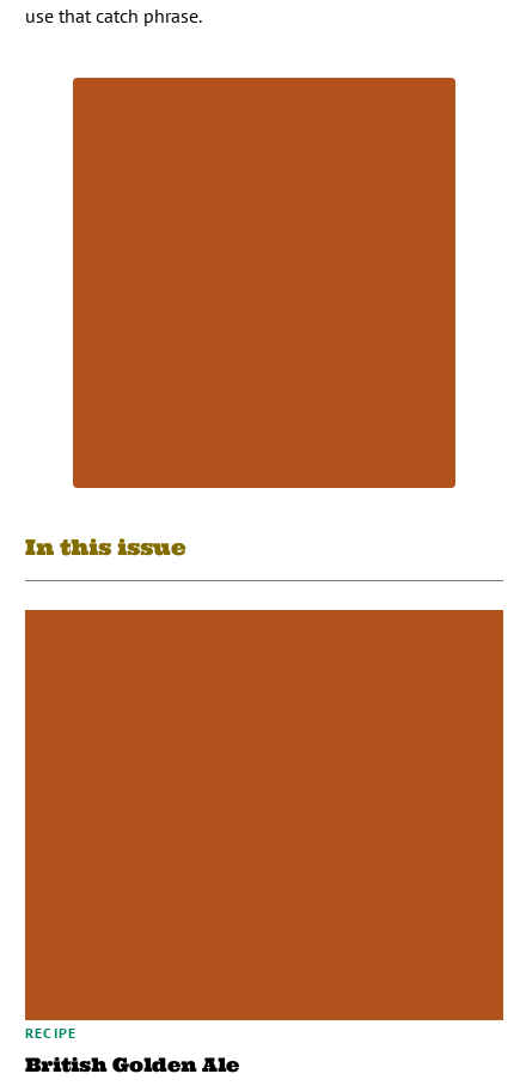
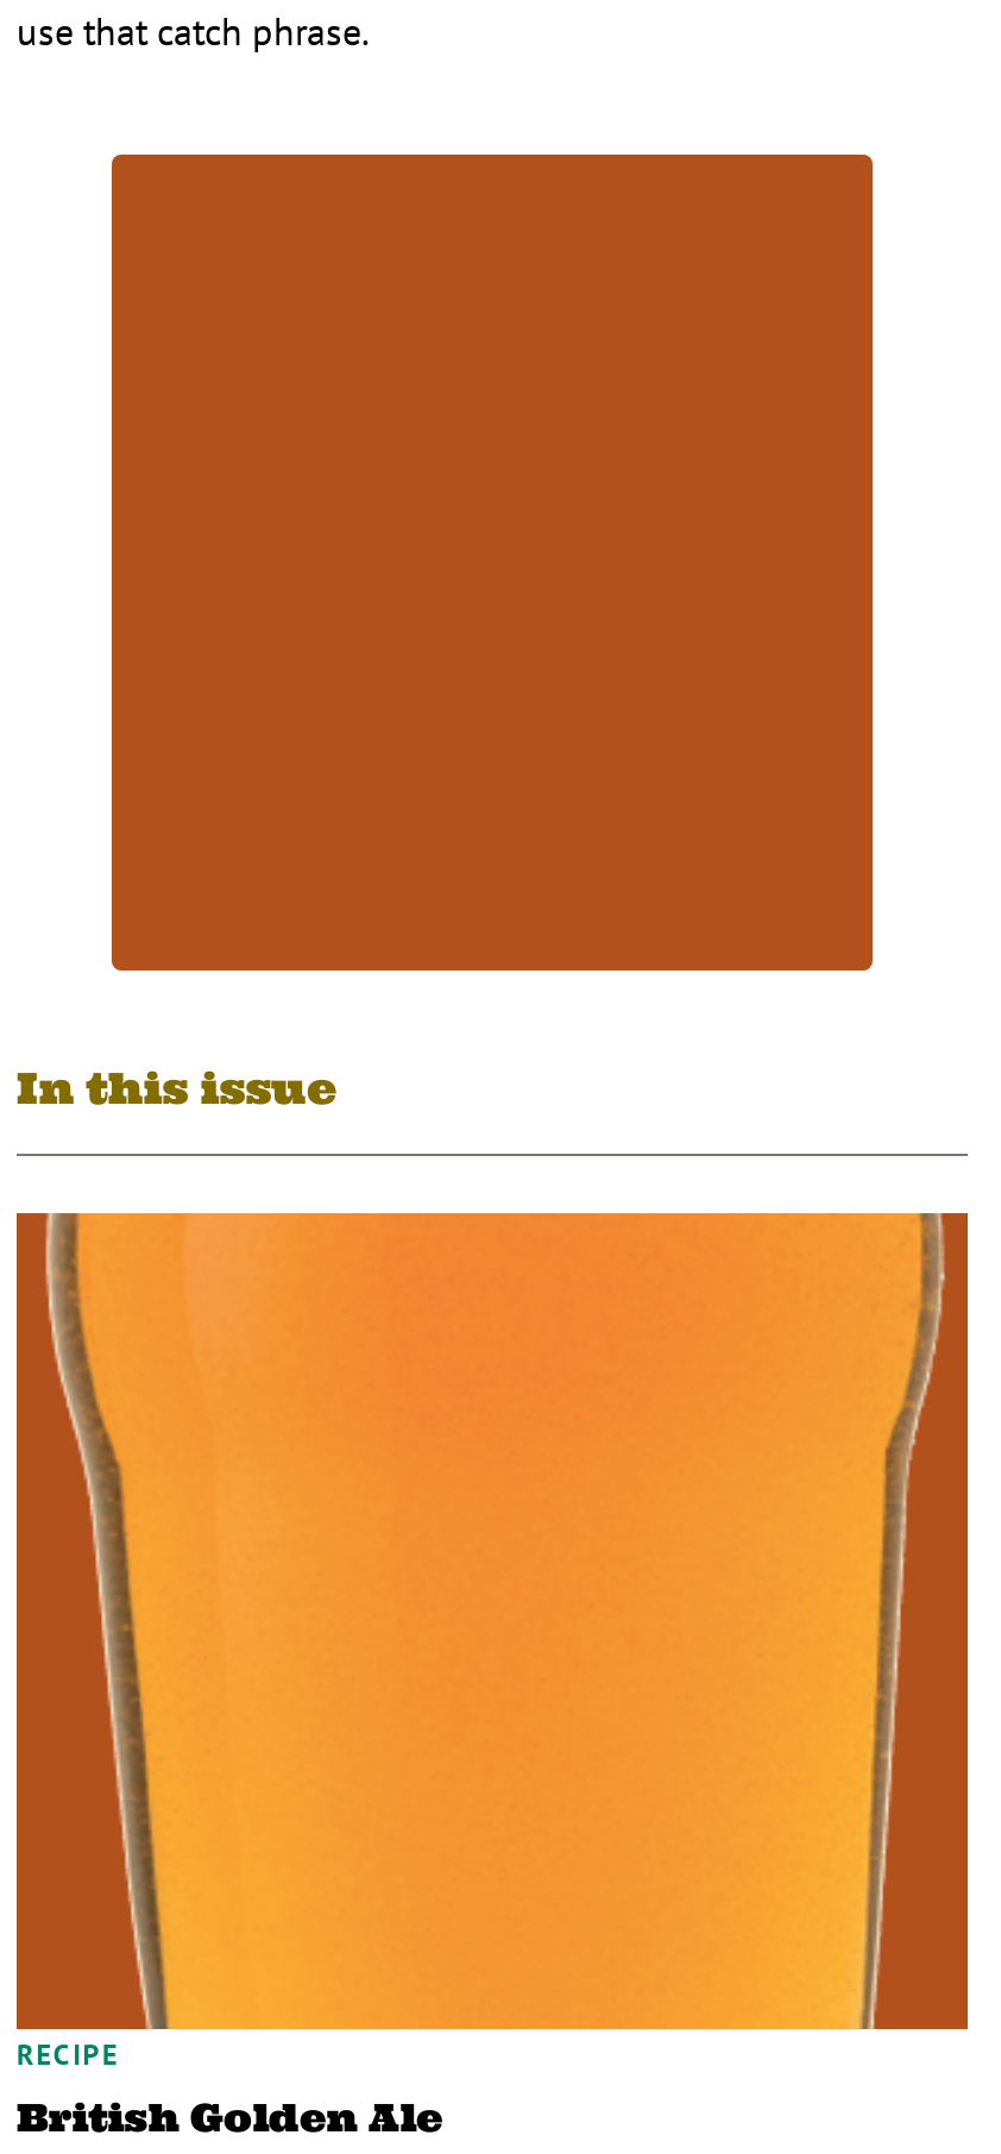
+ [image]
